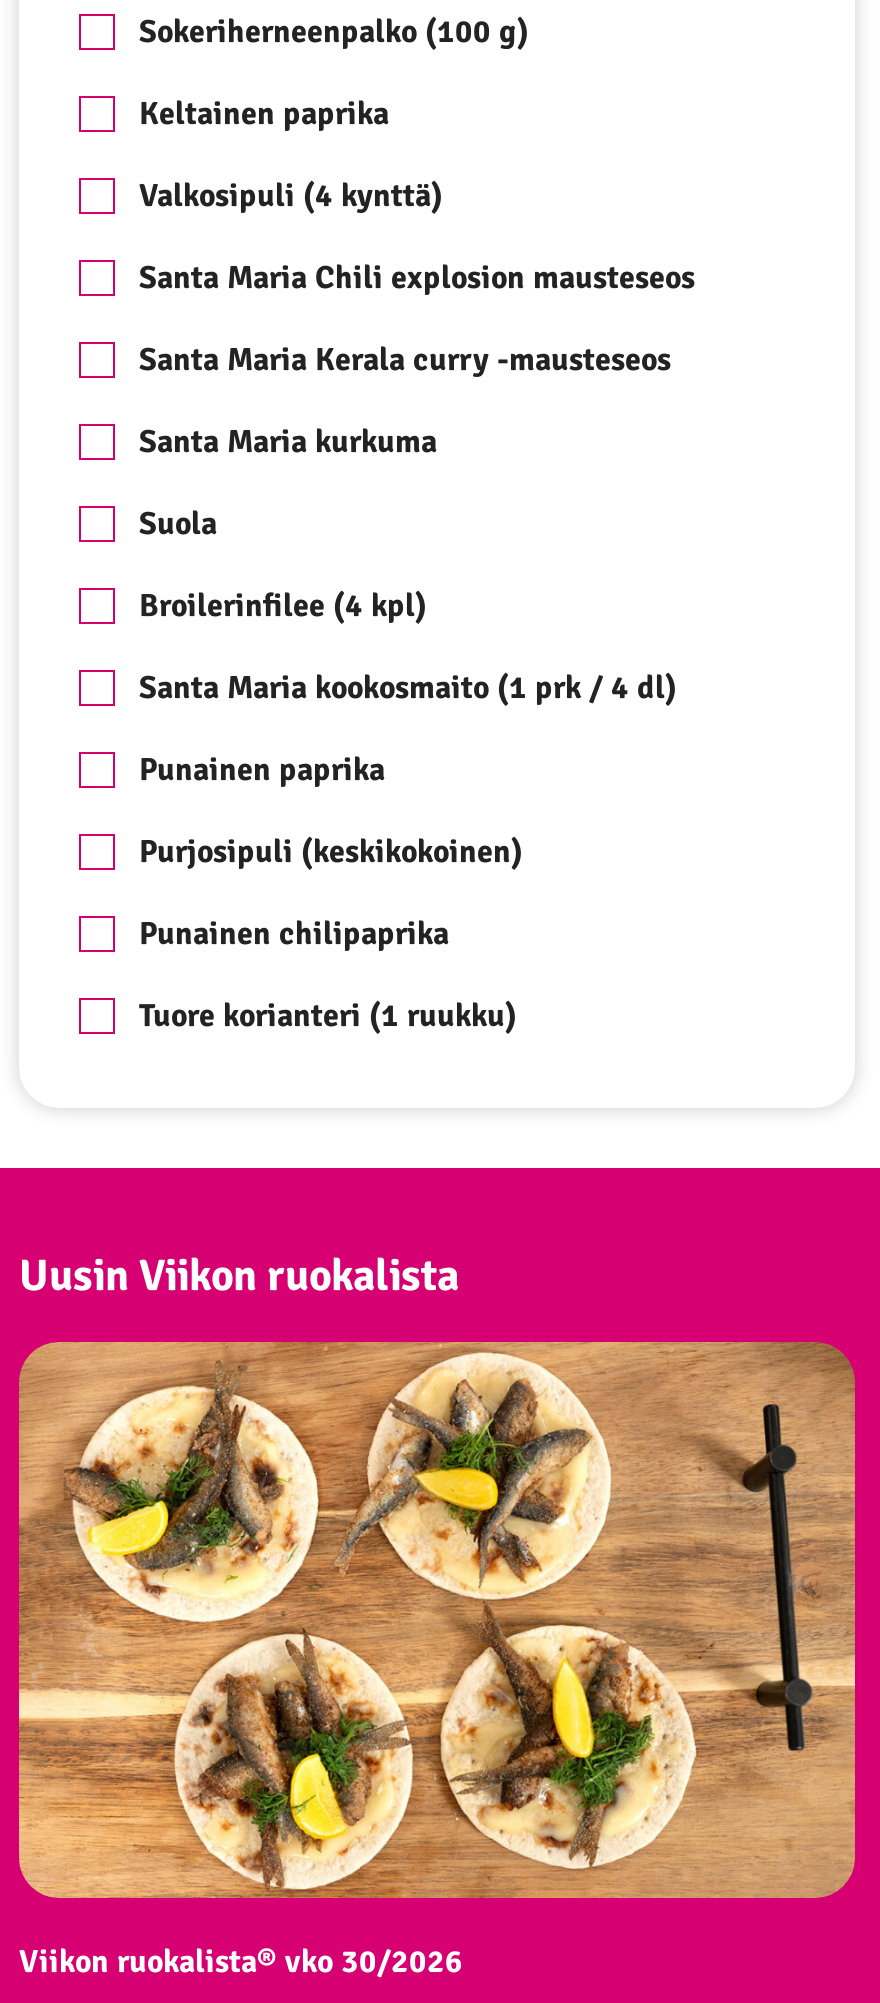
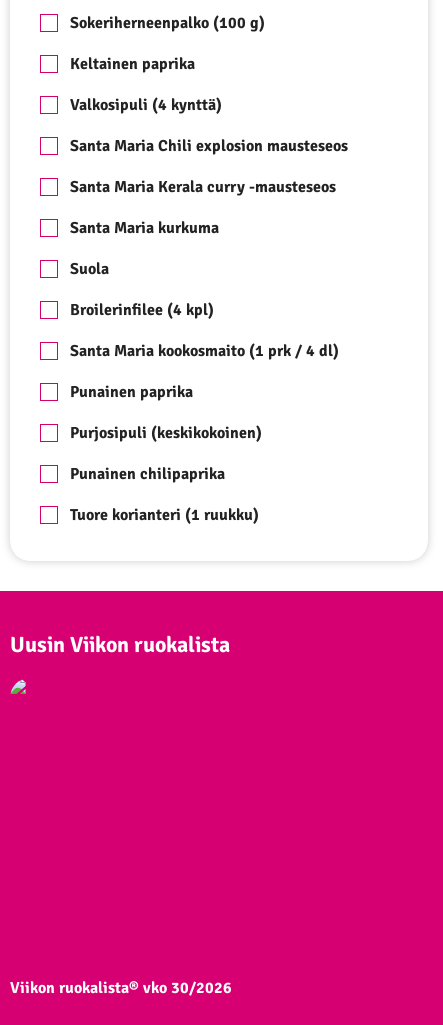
- [image]
